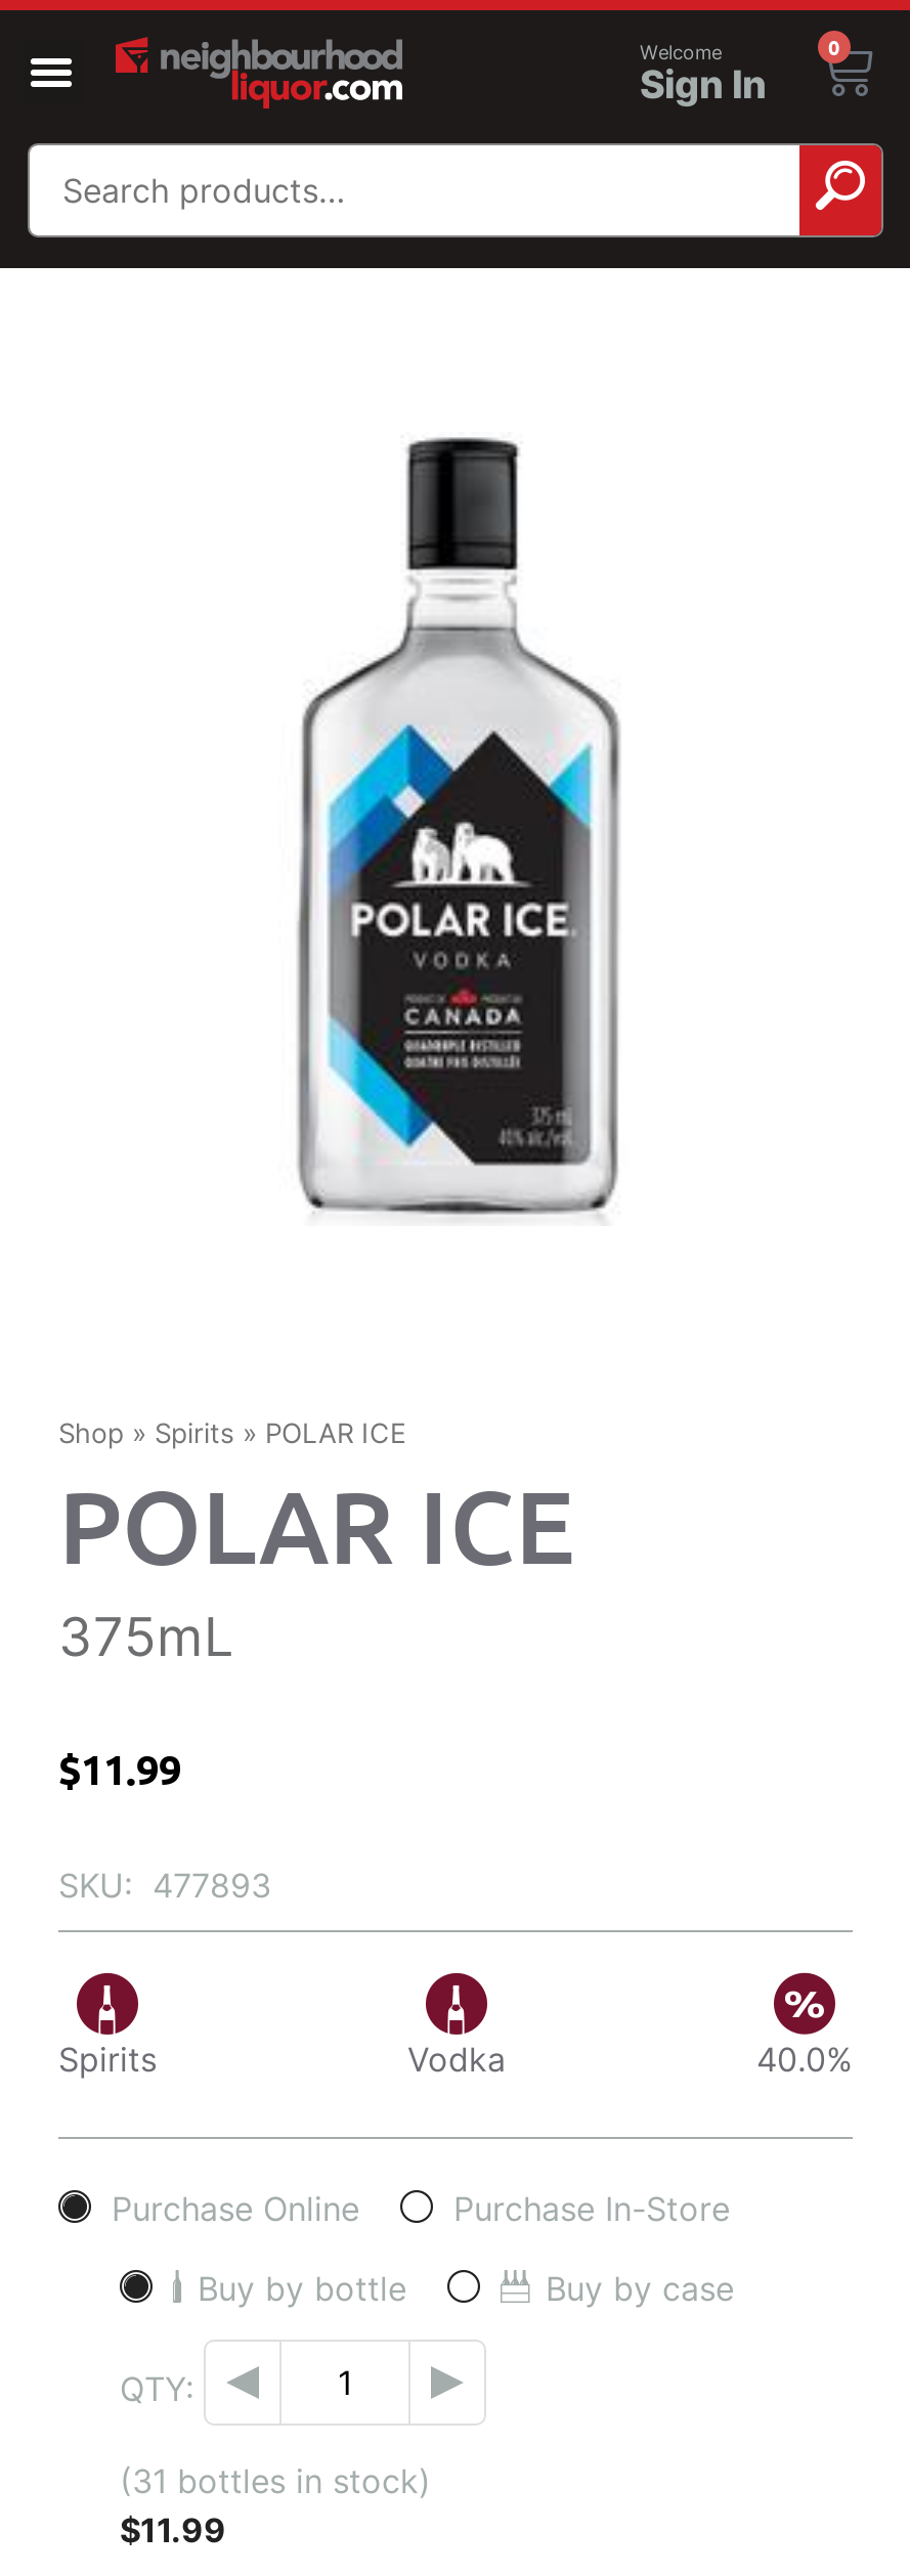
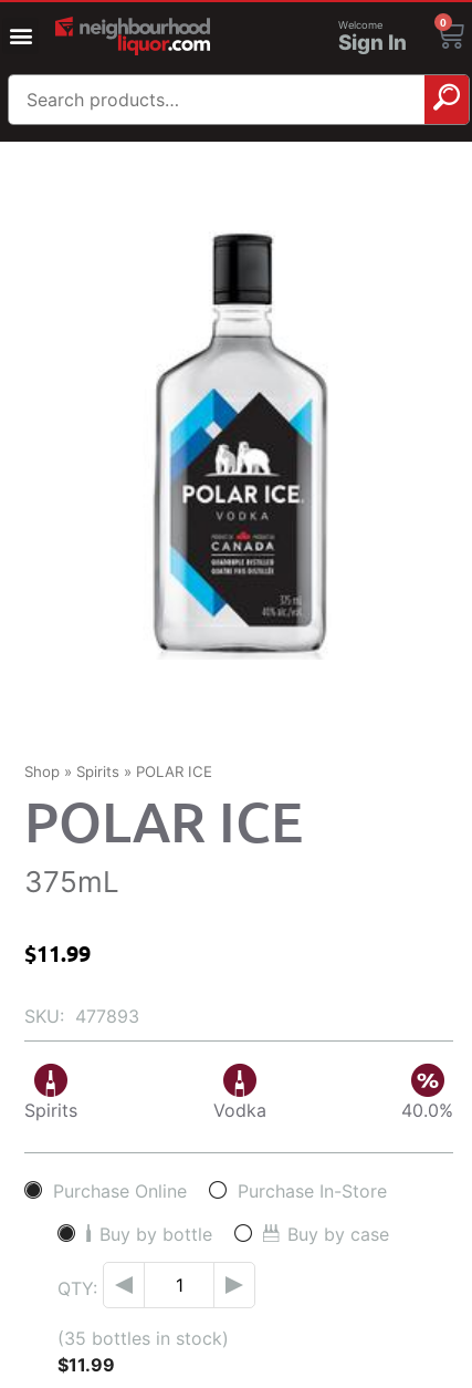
- (31 bottles in stock)
+ (35 bottles in stock)
